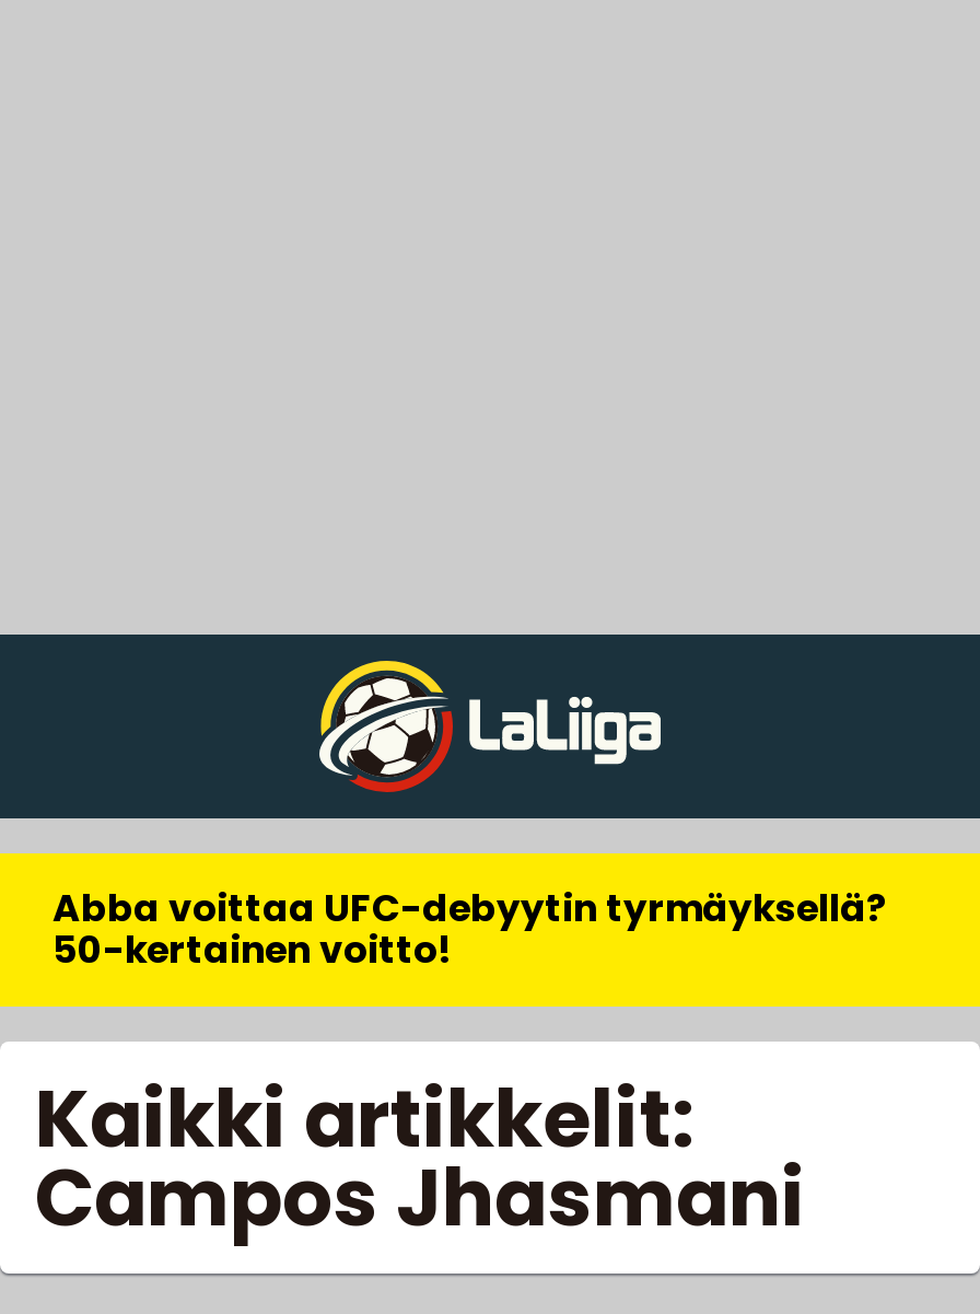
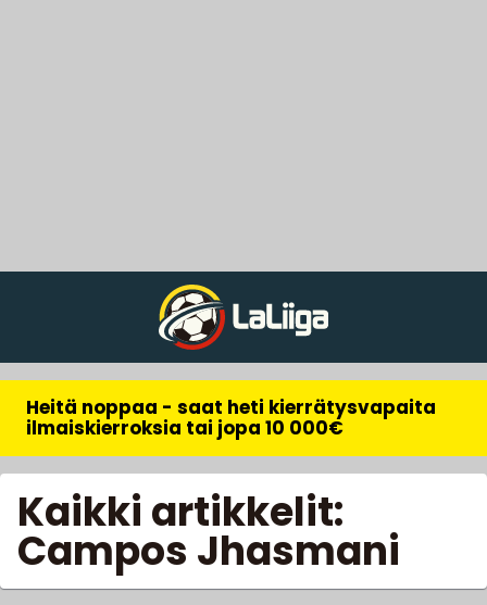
- Abba voittaa UFC-debyytin tyrmäyksellä?
- 50-kertainen voitto!
+ Heitä noppaa - saat heti kierrätysvapaita
+ ilmaiskierroksia tai jopa 10 000€
